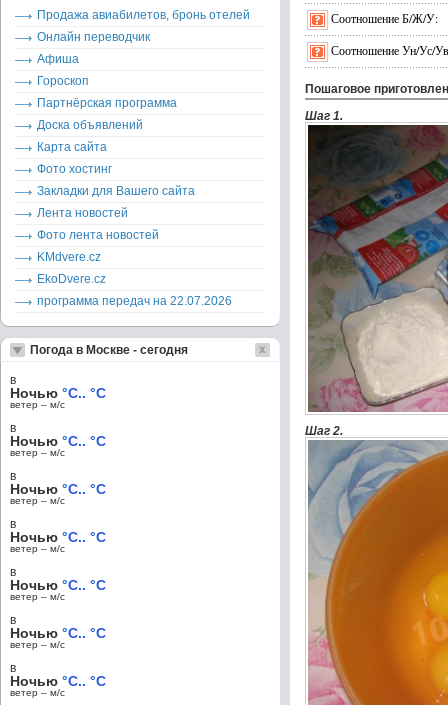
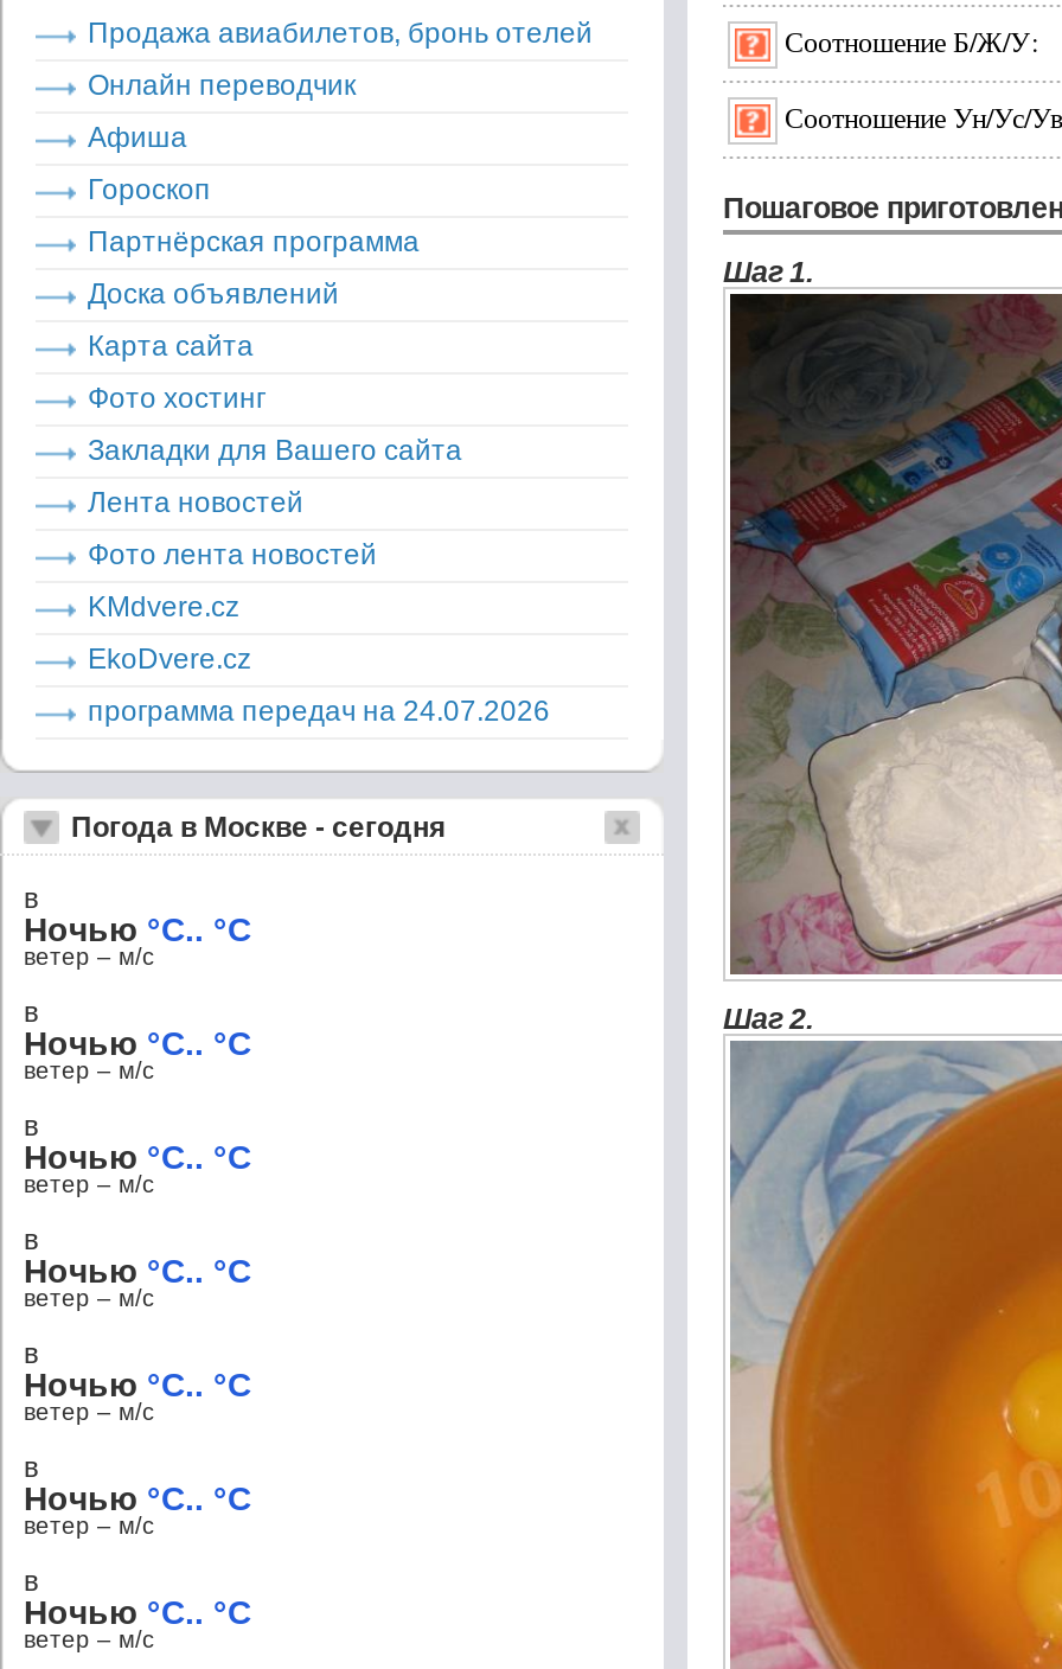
- программа передач на 22.07.2026
+ программа передач на 24.07.2026
